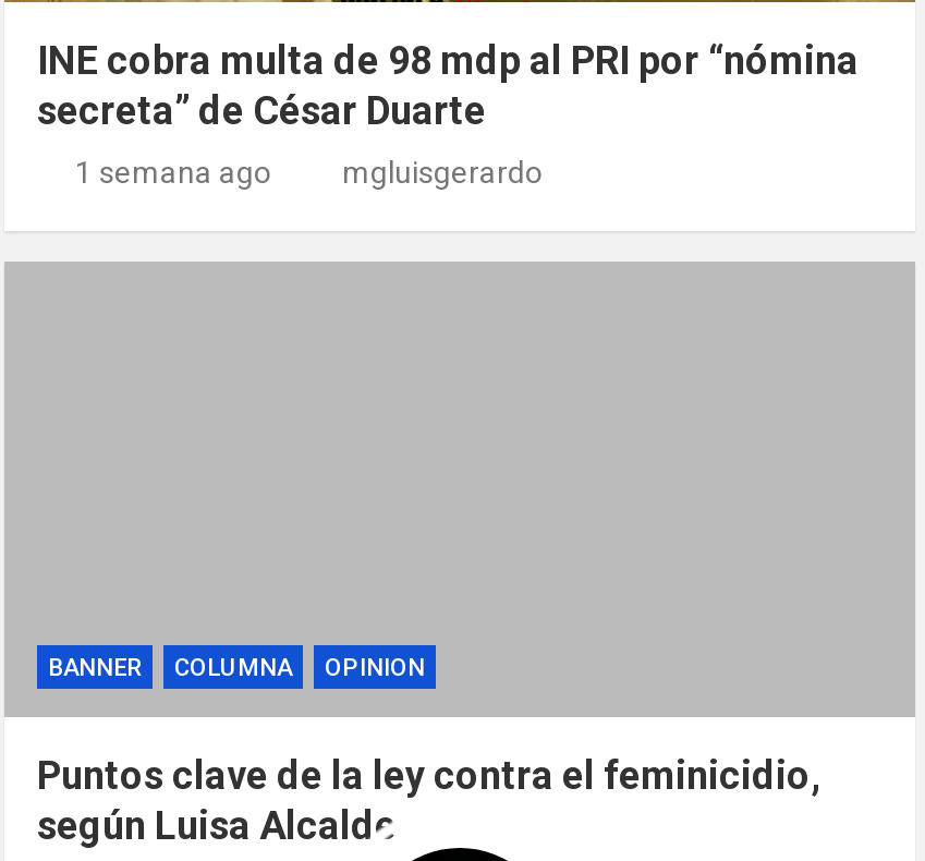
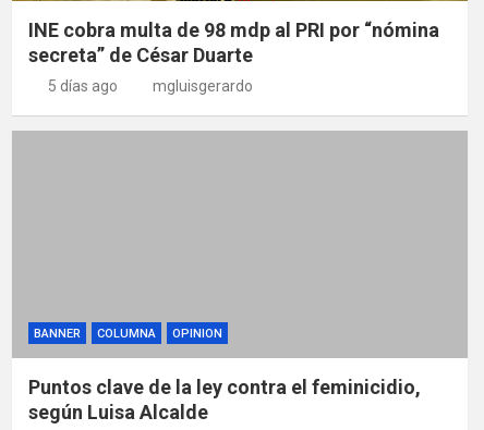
- 1 semana ago
+ 5 días ago
